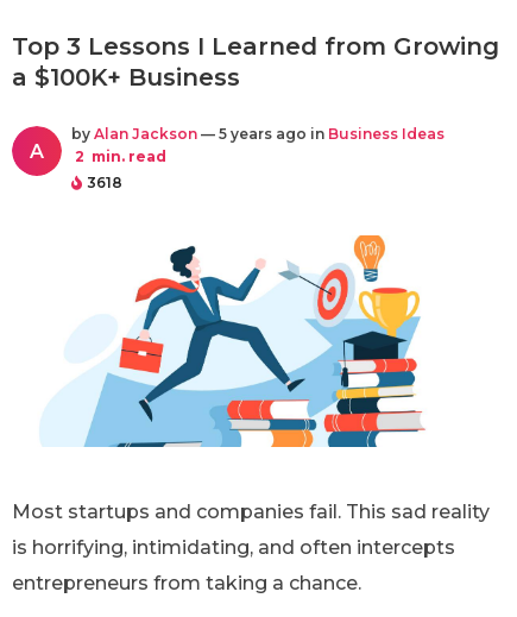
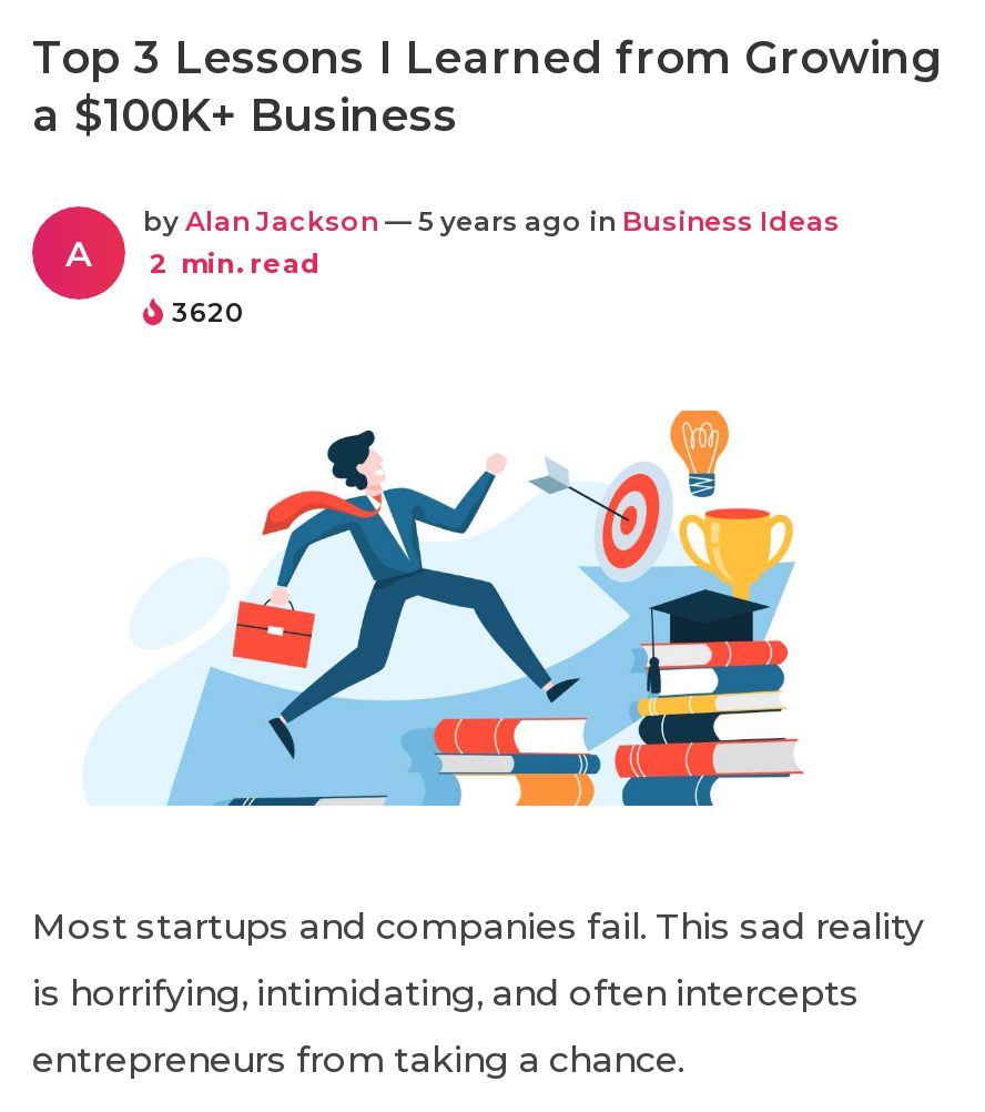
- 3618
+ 3620
